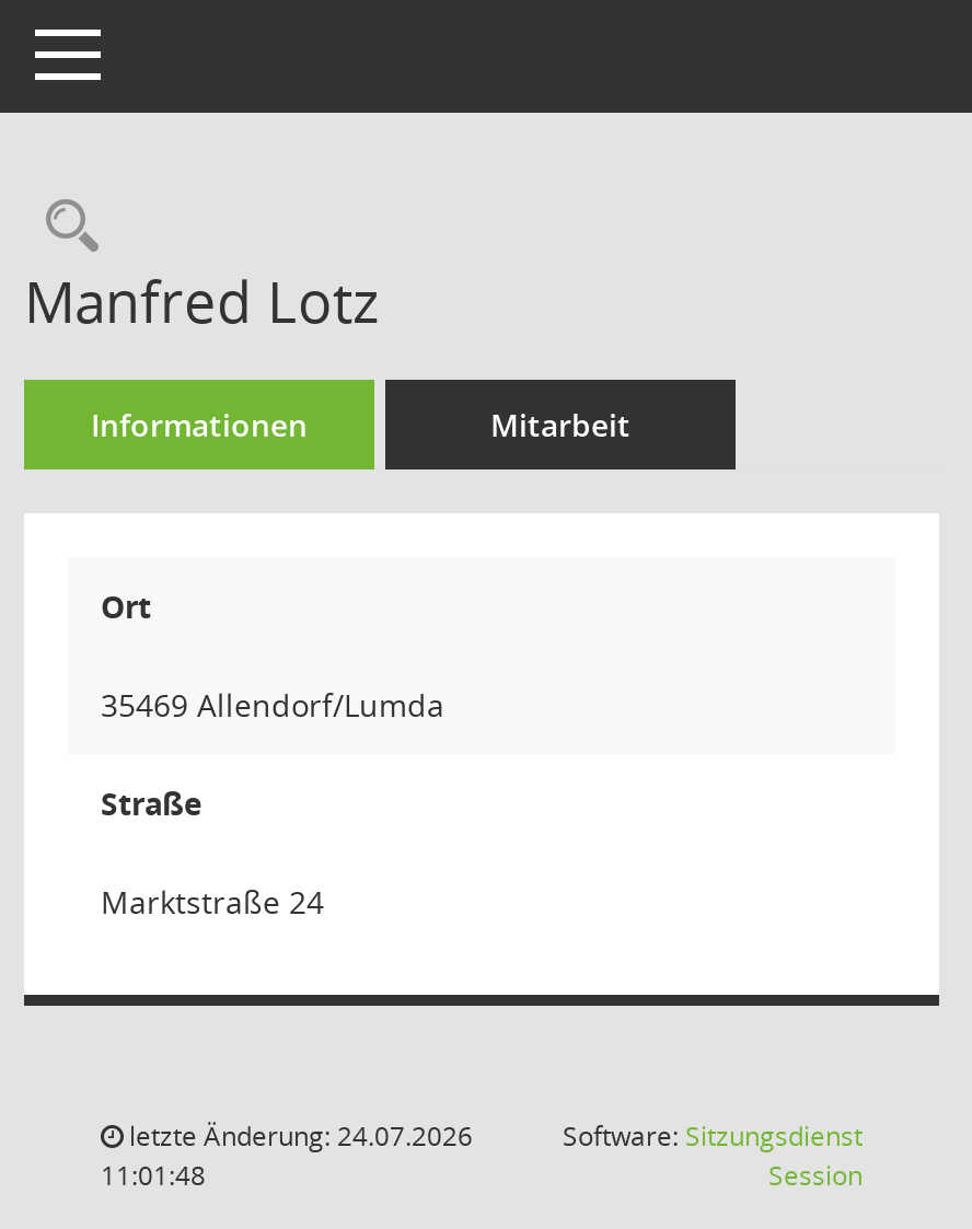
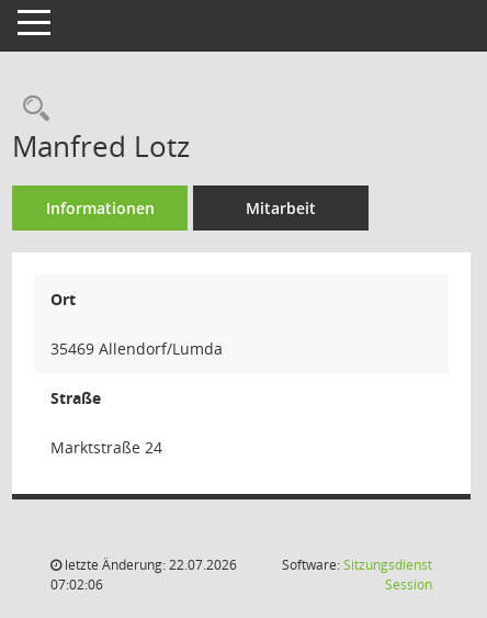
- letzte Änderung: 24.07.2026
+ letzte Änderung: 22.07.2026

- 11:01:48
+ 07:02:06
